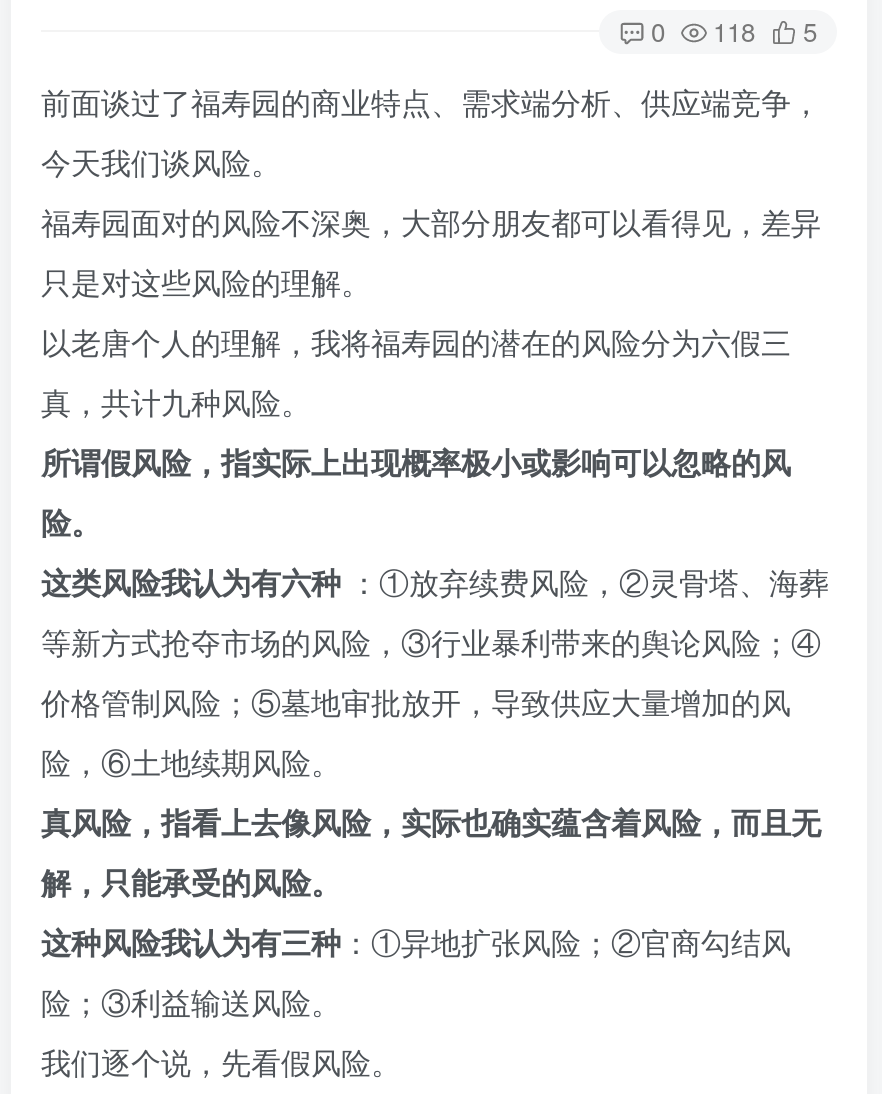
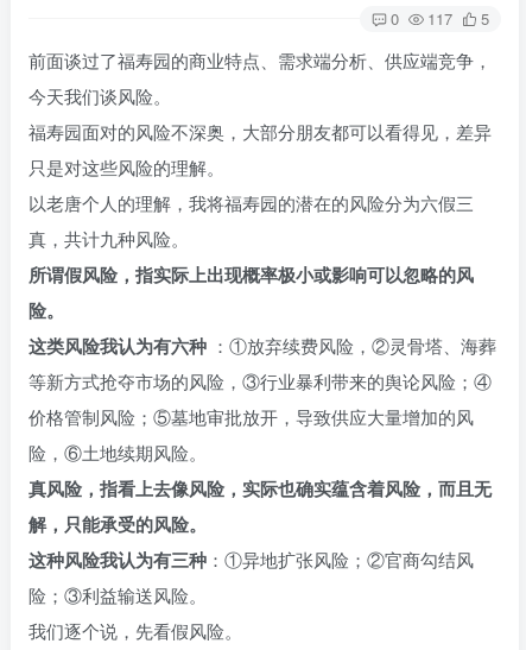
- 0 118 5
+ 0 117 5
